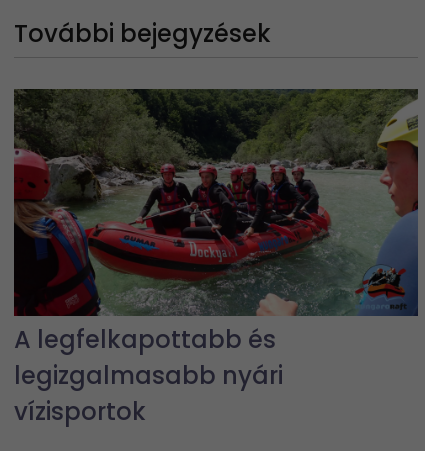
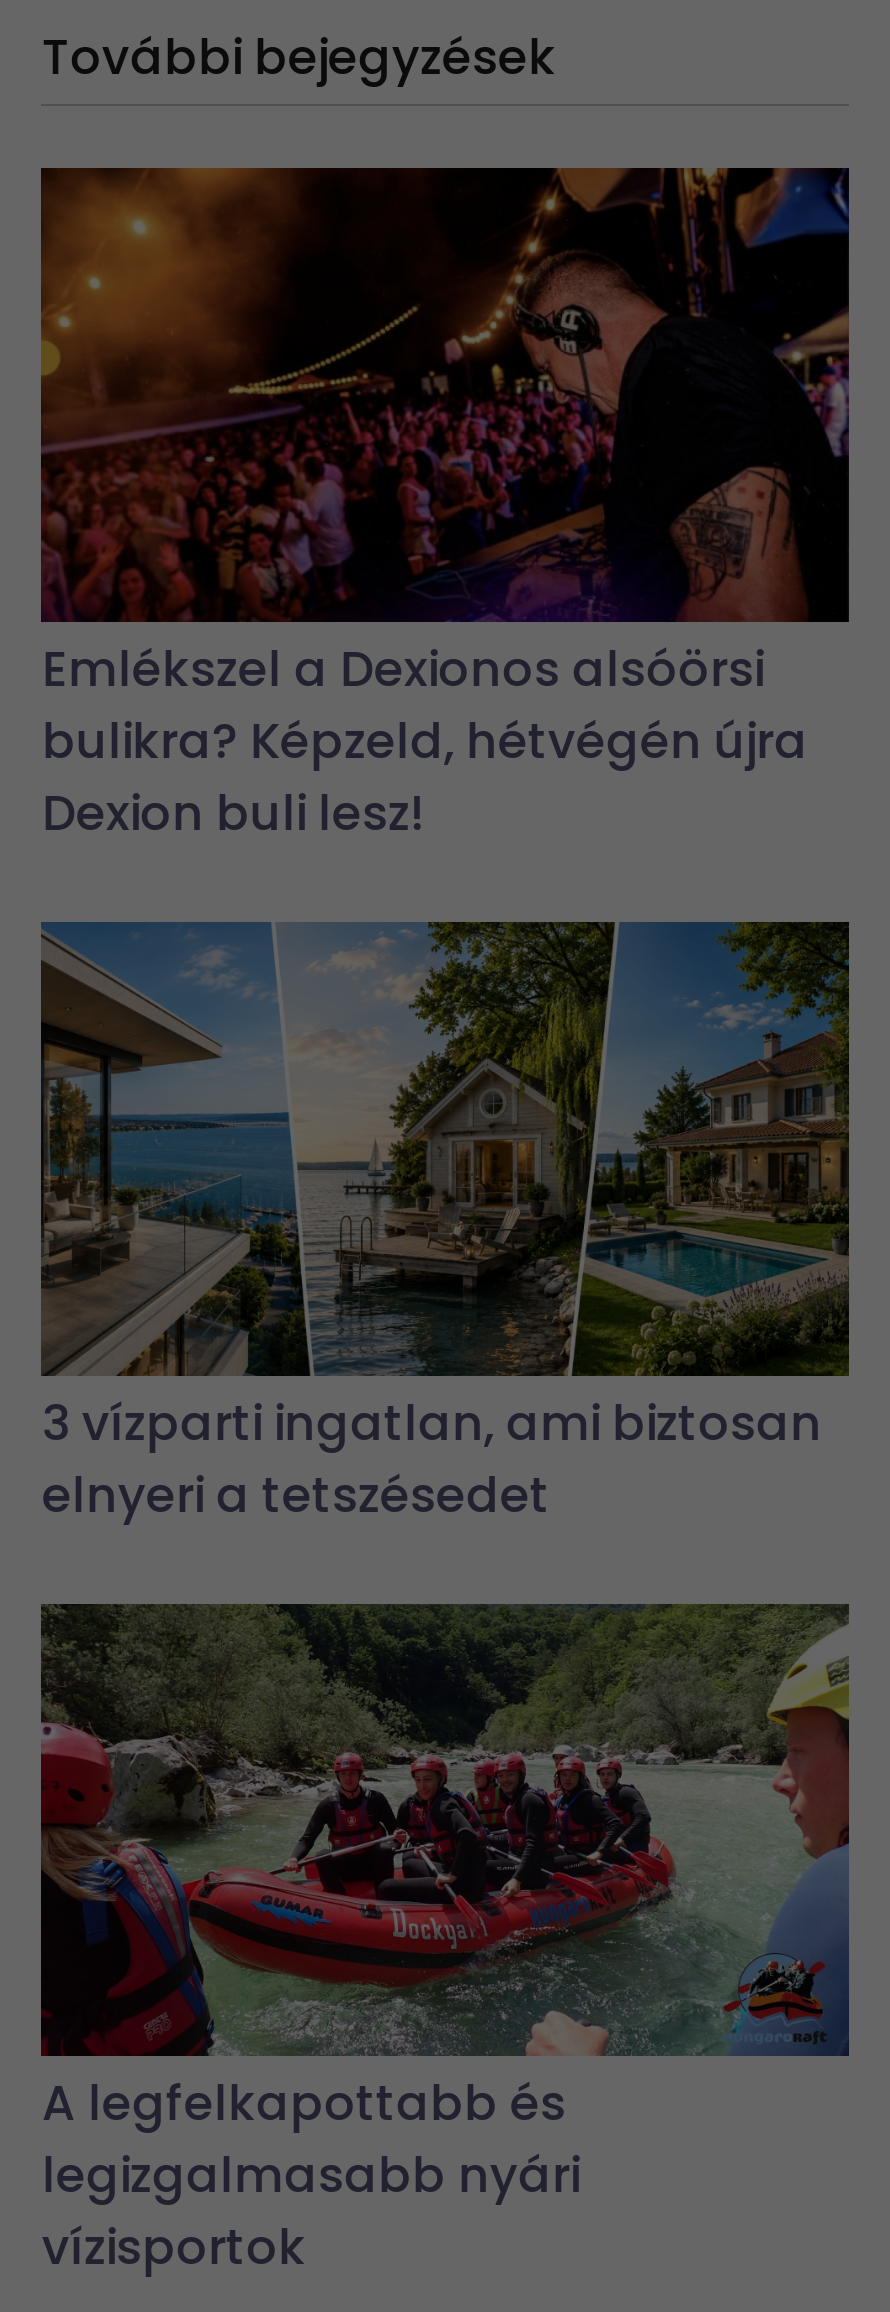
+ [image]
+ Emlékszel a Dexionos alsóörsi
+ bulikra? Képzeld, hétvégén újra
+ Dexion buli lesz!

+ [image]
+ 3 vízparti ingatlan, ami biztosan
+ elnyeri a tetszésedet
